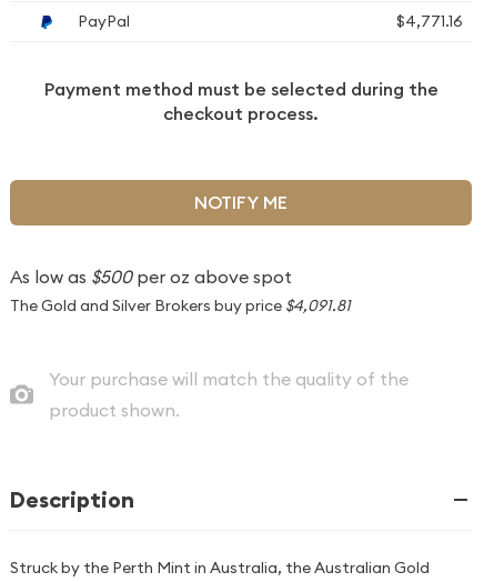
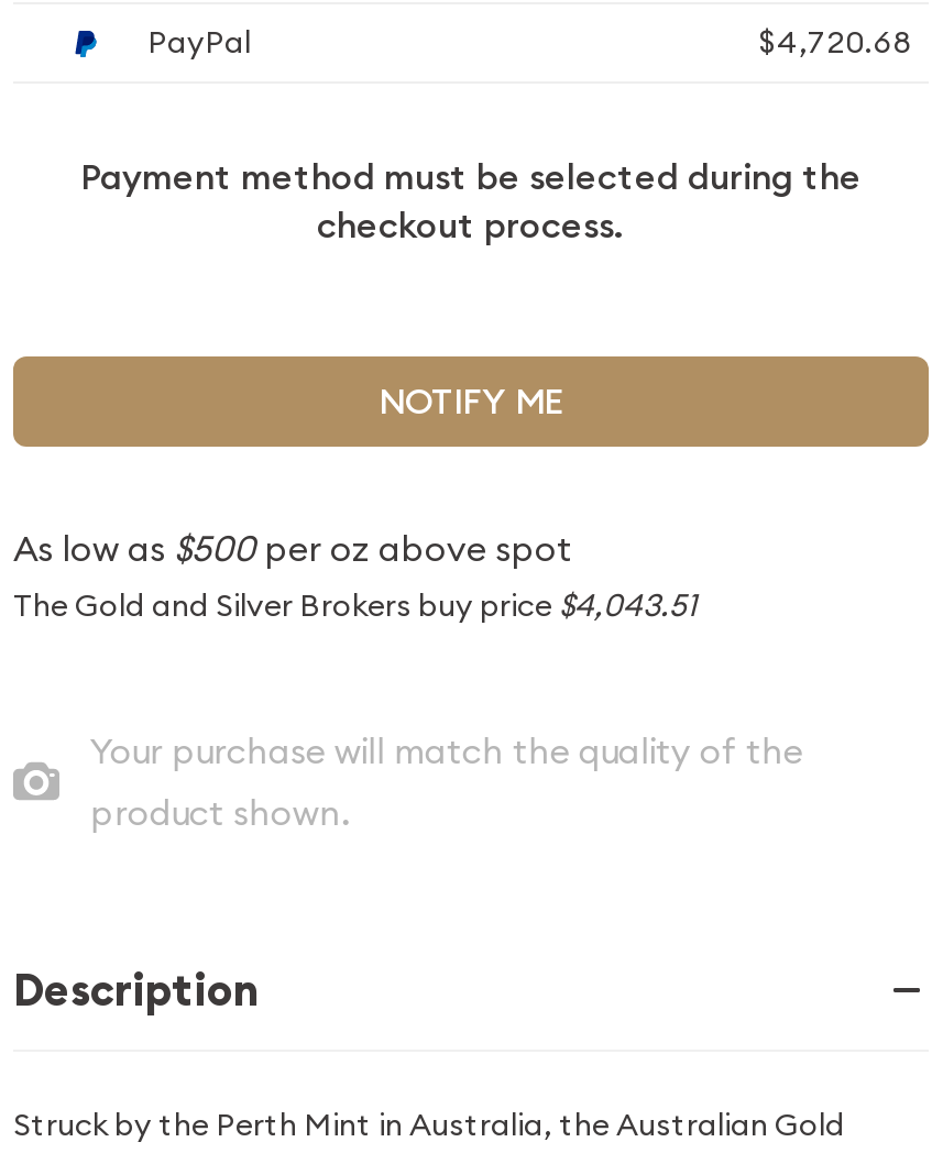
- $4,771.16
+ $4,720.68

- The Gold and Silver Brokers buy price $4,091.81
+ The Gold and Silver Brokers buy price $4,043.51
